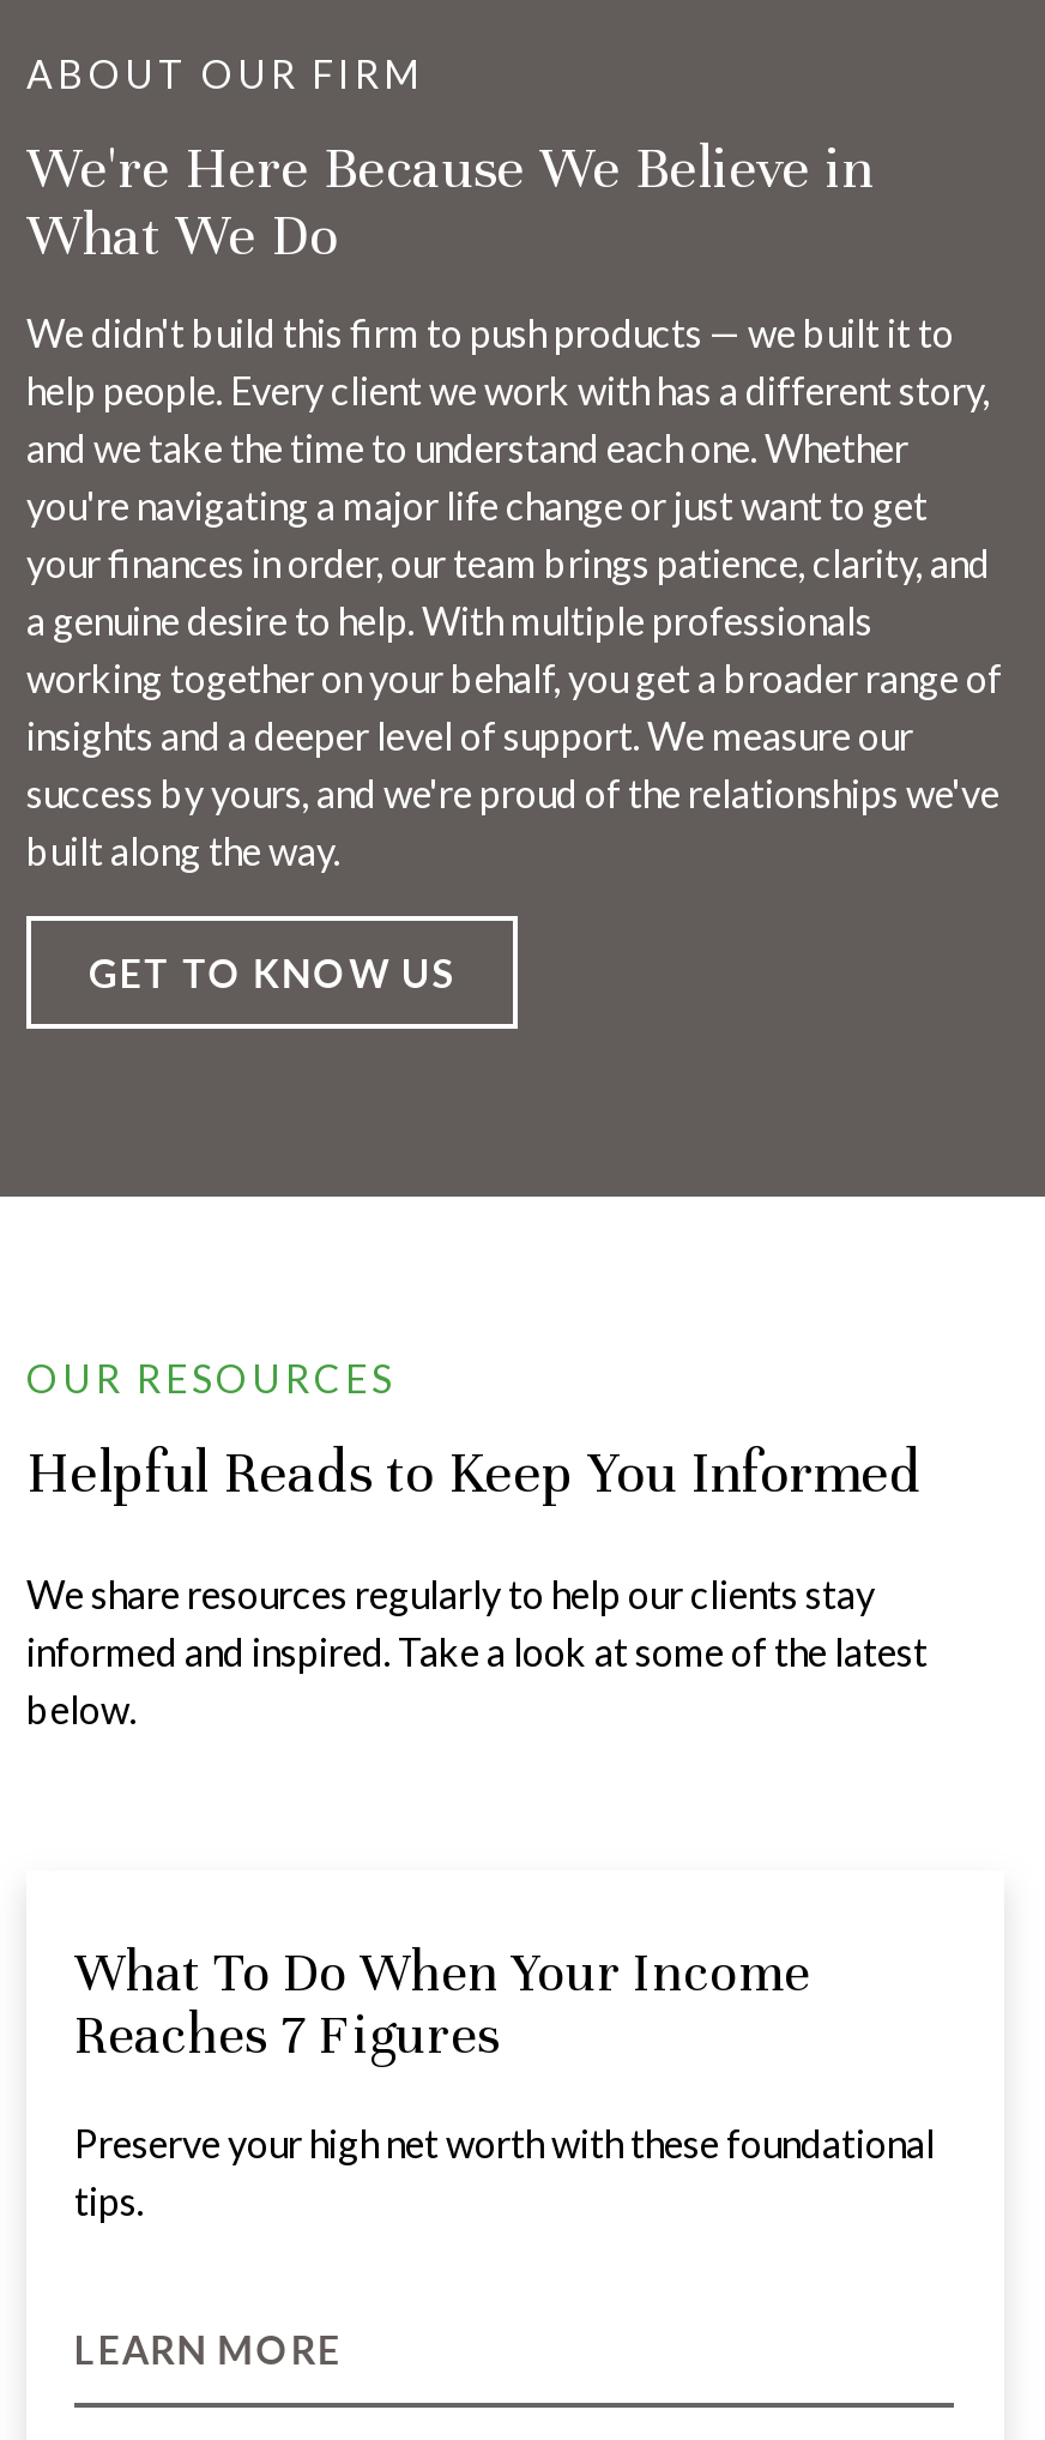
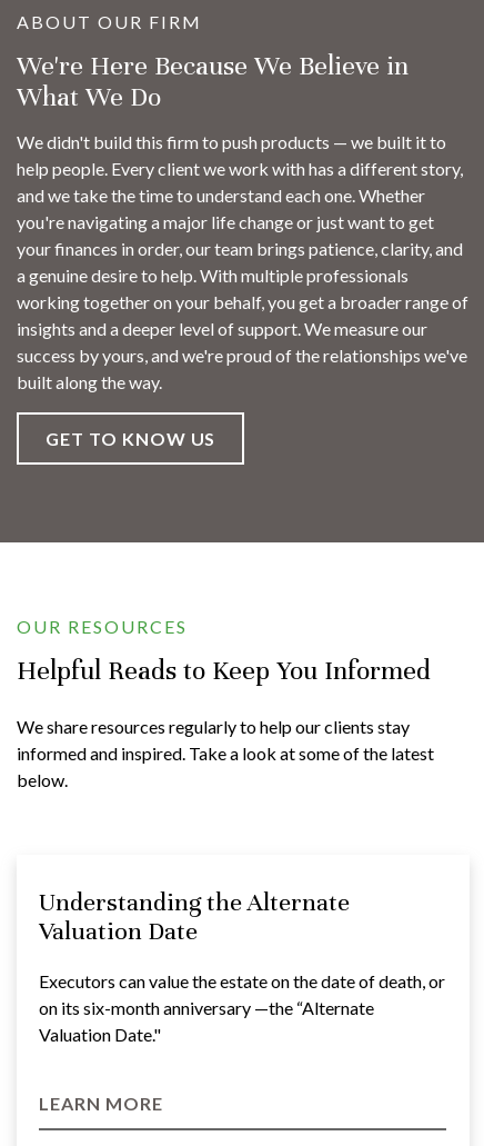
- What To Do When Your Income
- Reaches 7 Figures
+ Understanding the Alternate
+ Valuation Date

- Preserve your high net worth with these foundational
- tips.
+ Executors can value the estate on the date of death, or
+ on its six-month anniversary —the “Alternate
+ Valuation Date."
